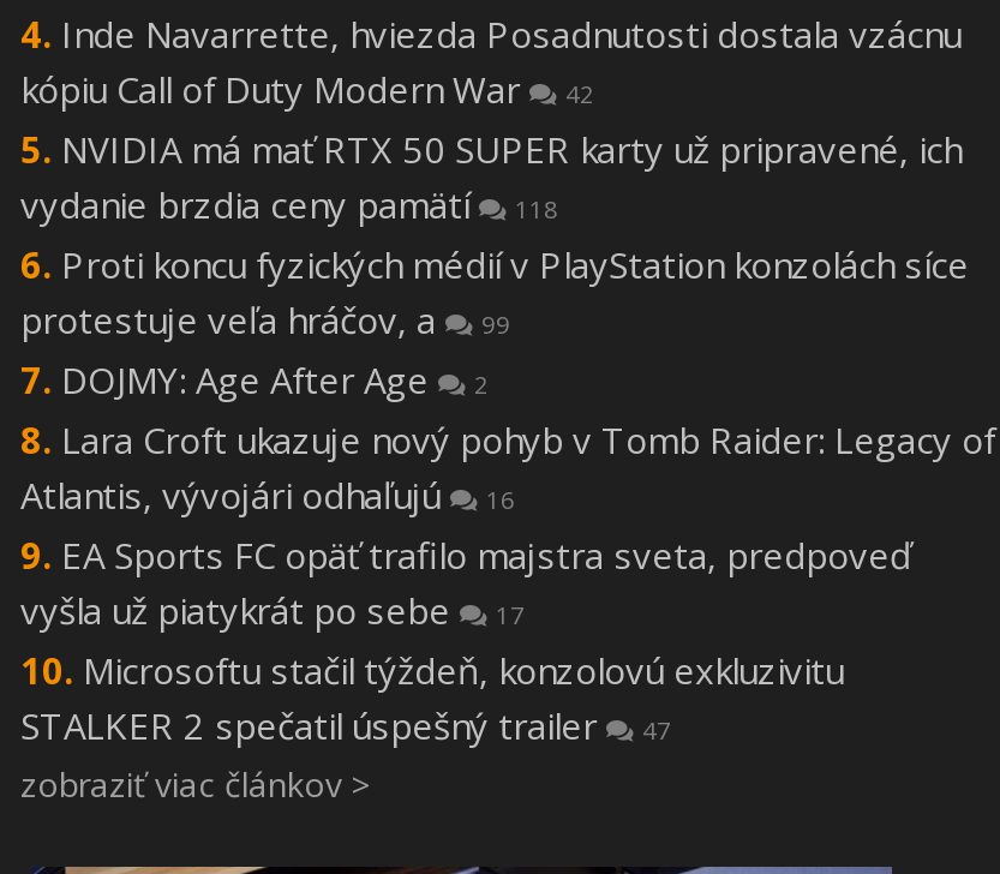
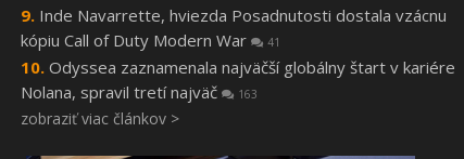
- 42
- NVIDIA má mať RTX 50 SUPER karty už pripravené, ich
- vydanie brzdia ceny pamätí
- 118
- Proti koncu fyzických médií v PlayStation konzolách síce
- protestuje veľa hráčov, a
- 99
- DOJMY: Age After Age
- 2
- Lara Croft ukazuje nový pohyb v Tomb Raider: Legacy of
- Atlantis, vývojári odhaľujú
- 16
- EA Sports FC opäť trafilo majstra sveta, predpoveď
- vyšla už piatykrát po sebe
- 17
- Microsoftu stačil týždeň, konzolovú exkluzivitu
- STALKER 2 spečatil úspešný trailer
- 47
+ 41
+ Odyssea zaznamenala najväčší globálny štart v kariére
+ Nolana, spravil tretí najväč
+ 163
